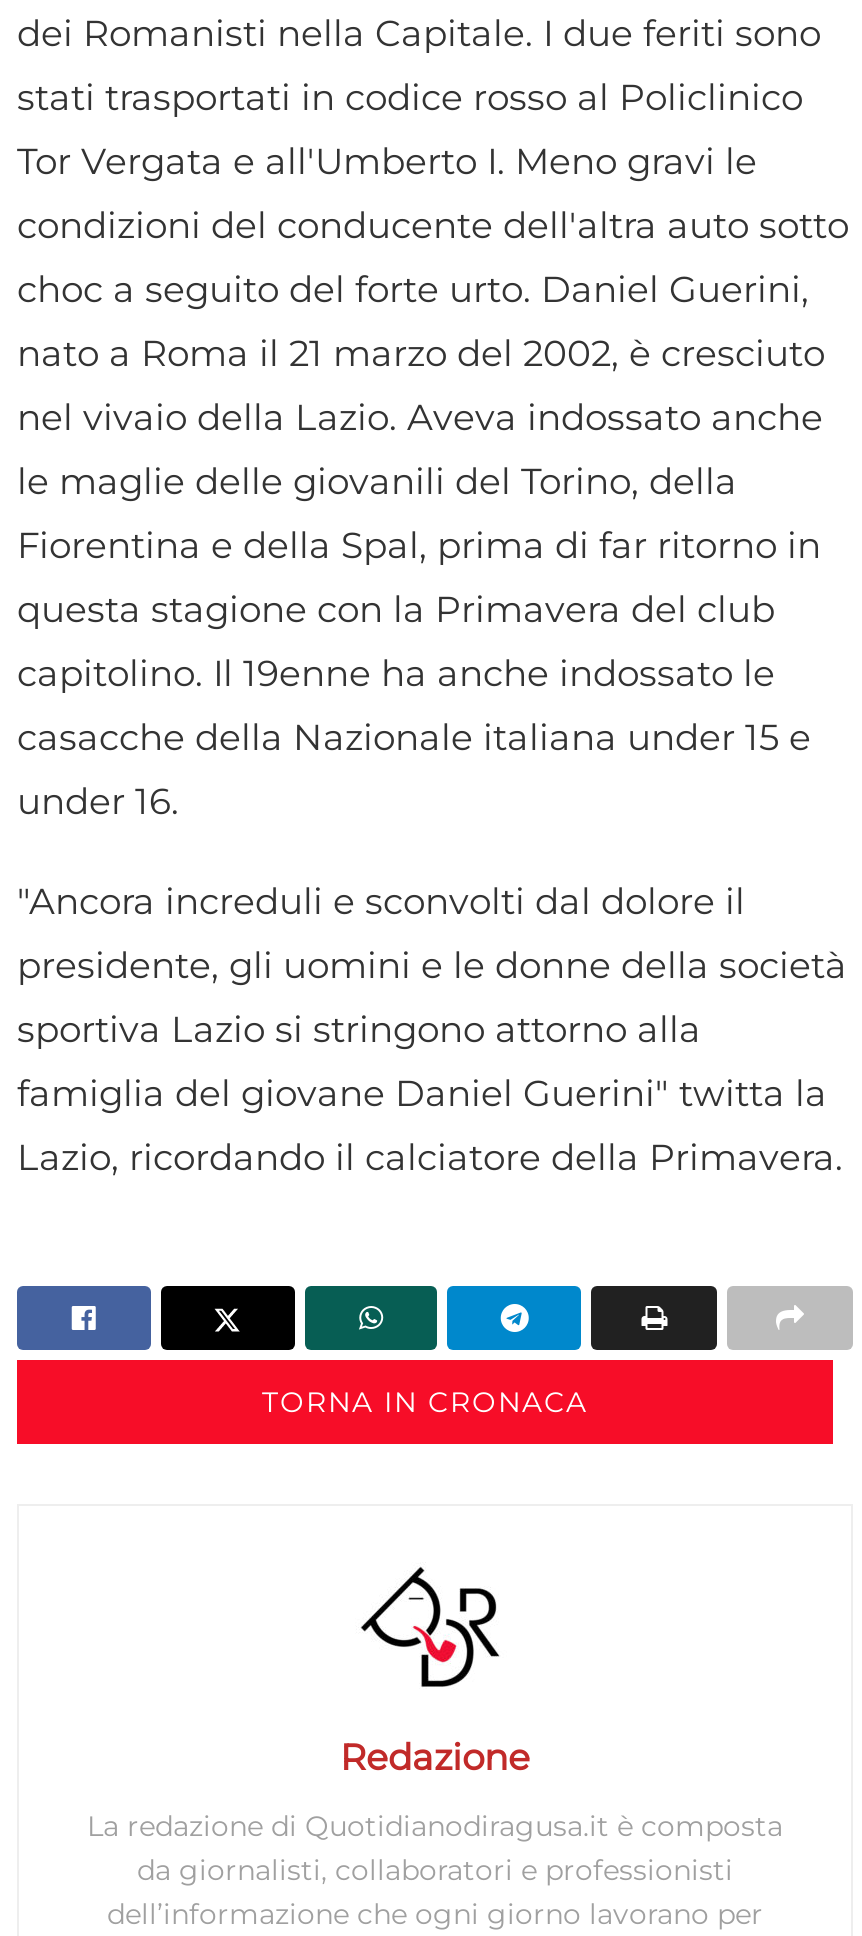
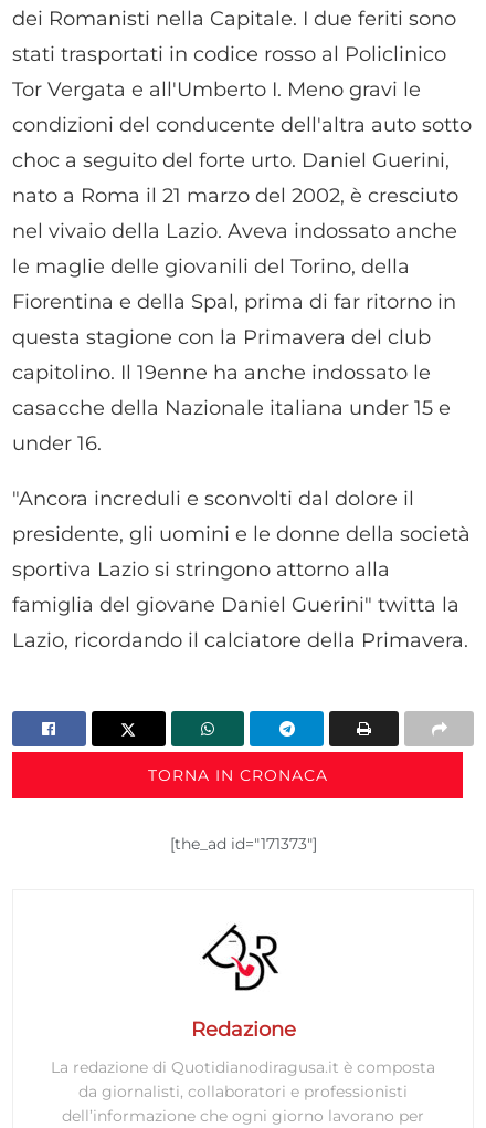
+ [the_ad id="171373"]
